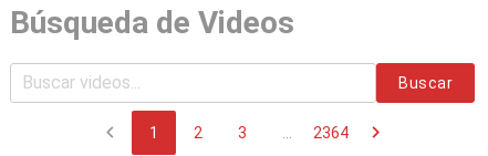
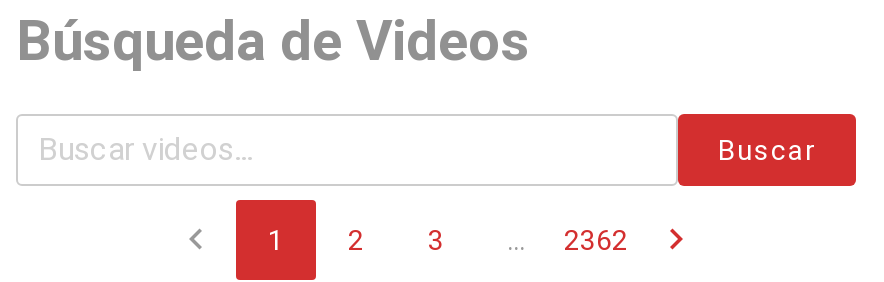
- 2364
+ 2362
